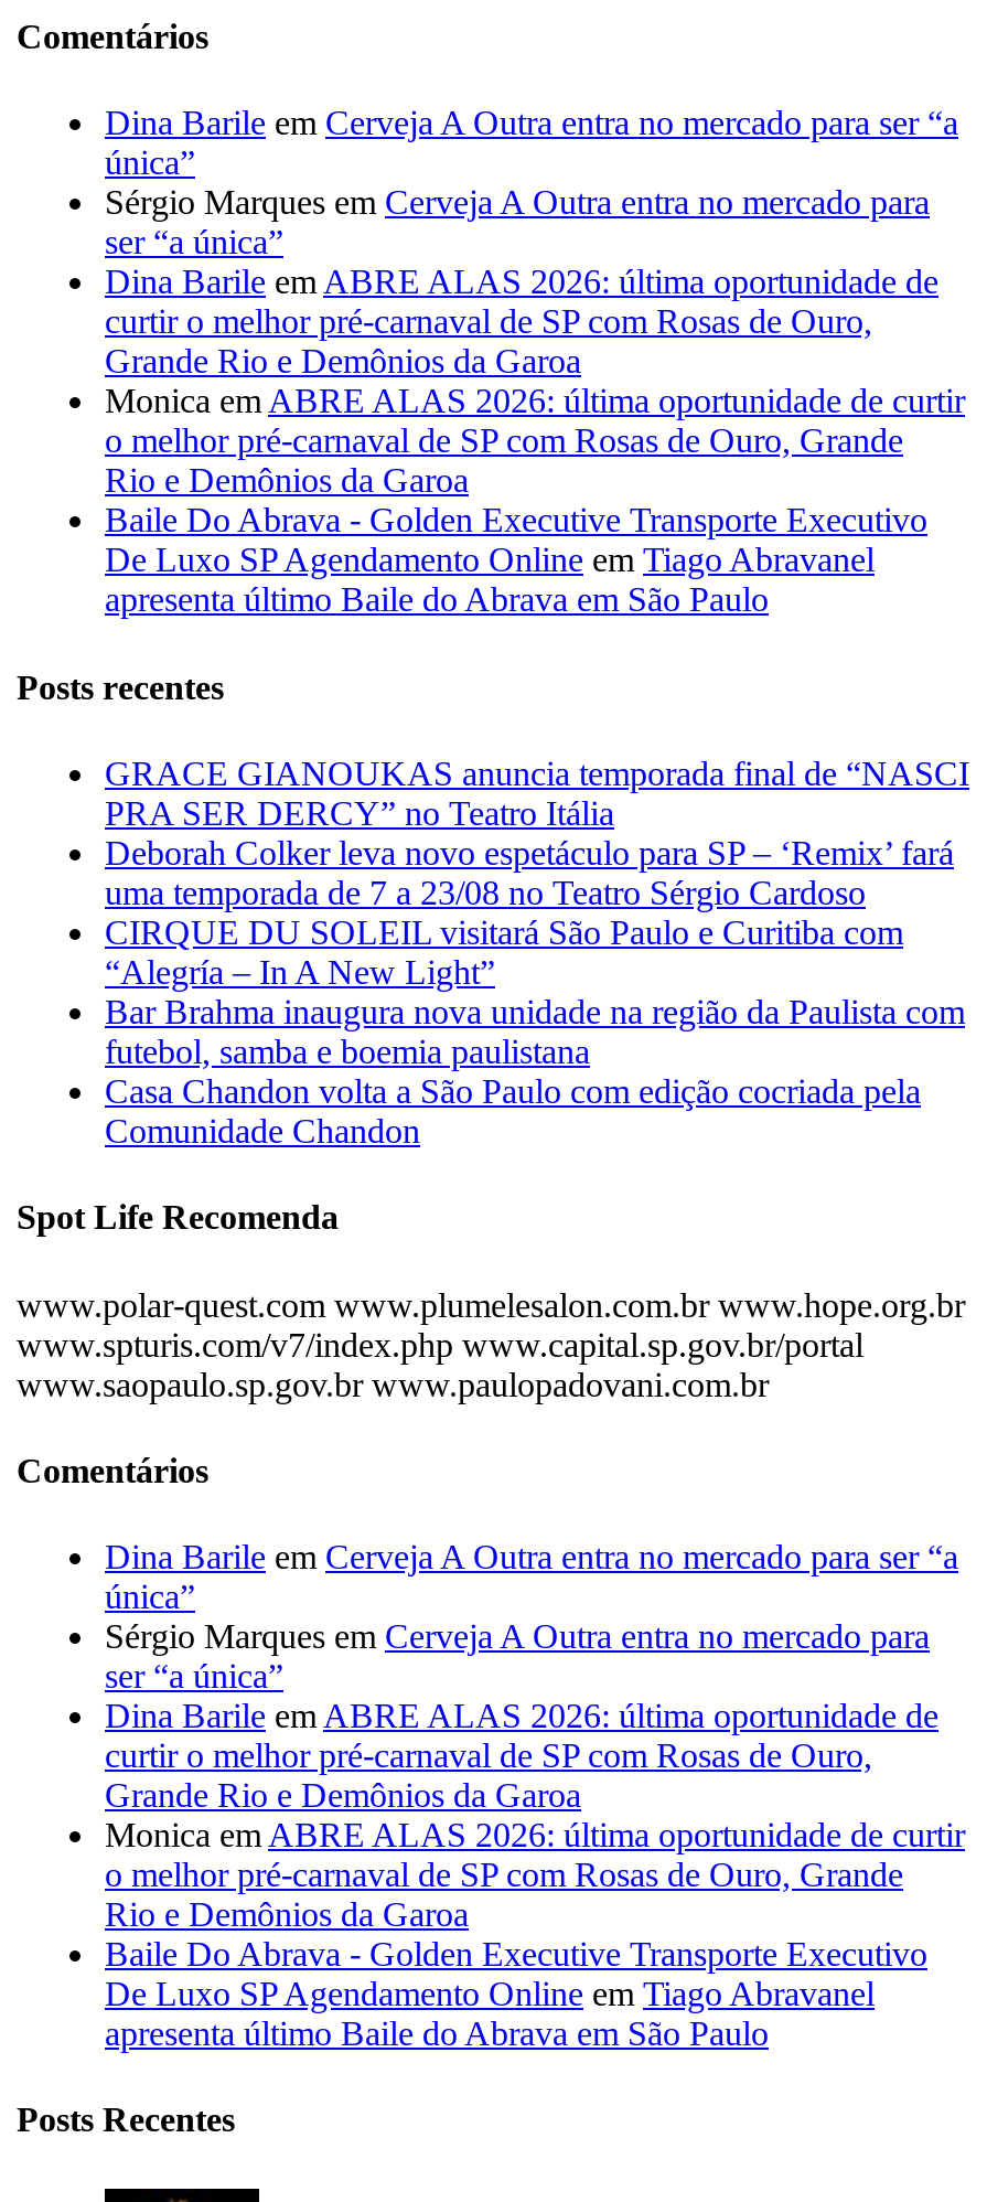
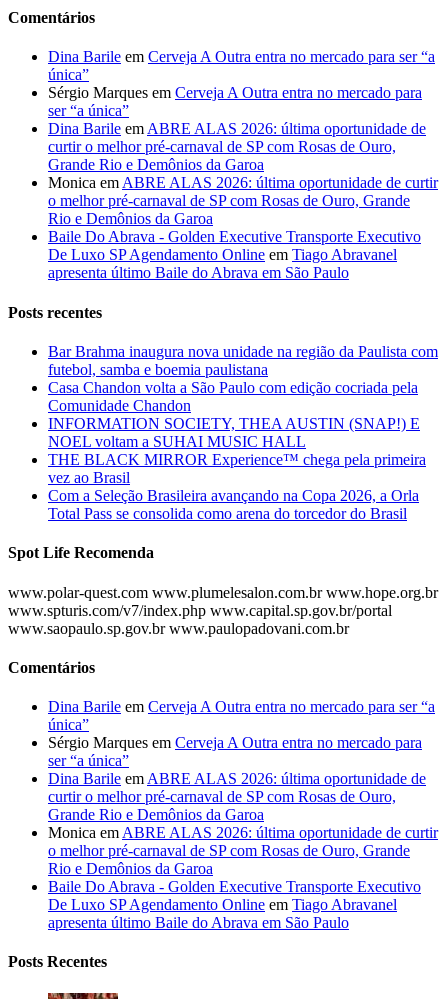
- GRACE GIANOUKAS anuncia temporada final de “NASCI
- PRA SER DERCY” no Teatro Itália
- Deborah Colker leva novo espetáculo para SP – ‘Remix’ fará
- uma temporada de 7 a 23/08 no Teatro Sérgio Cardoso
- CIRQUE DU SOLEIL visitará São Paulo e Curitiba com
- “Alegría – In A New Light”

moved up: Bar Brahma inaugura nova unidade na região da Paulista com | futebol, samba e boemia paulistana | Casa Chandon volta a São Paulo com edição cocriada pela | Comunidade Chandon

+ INFORMATION SOCIETY, THEA AUSTIN (SNAP!) E
+ NOEL voltam a SUHAI MUSIC HALL
+ THE BLACK MIRROR Experience™ chega pela primeira
+ vez ao Brasil
+ Com a Seleção Brasileira avançando na Copa 2026, a Orla
+ Total Pass se consolida como arena do torcedor do Brasil
